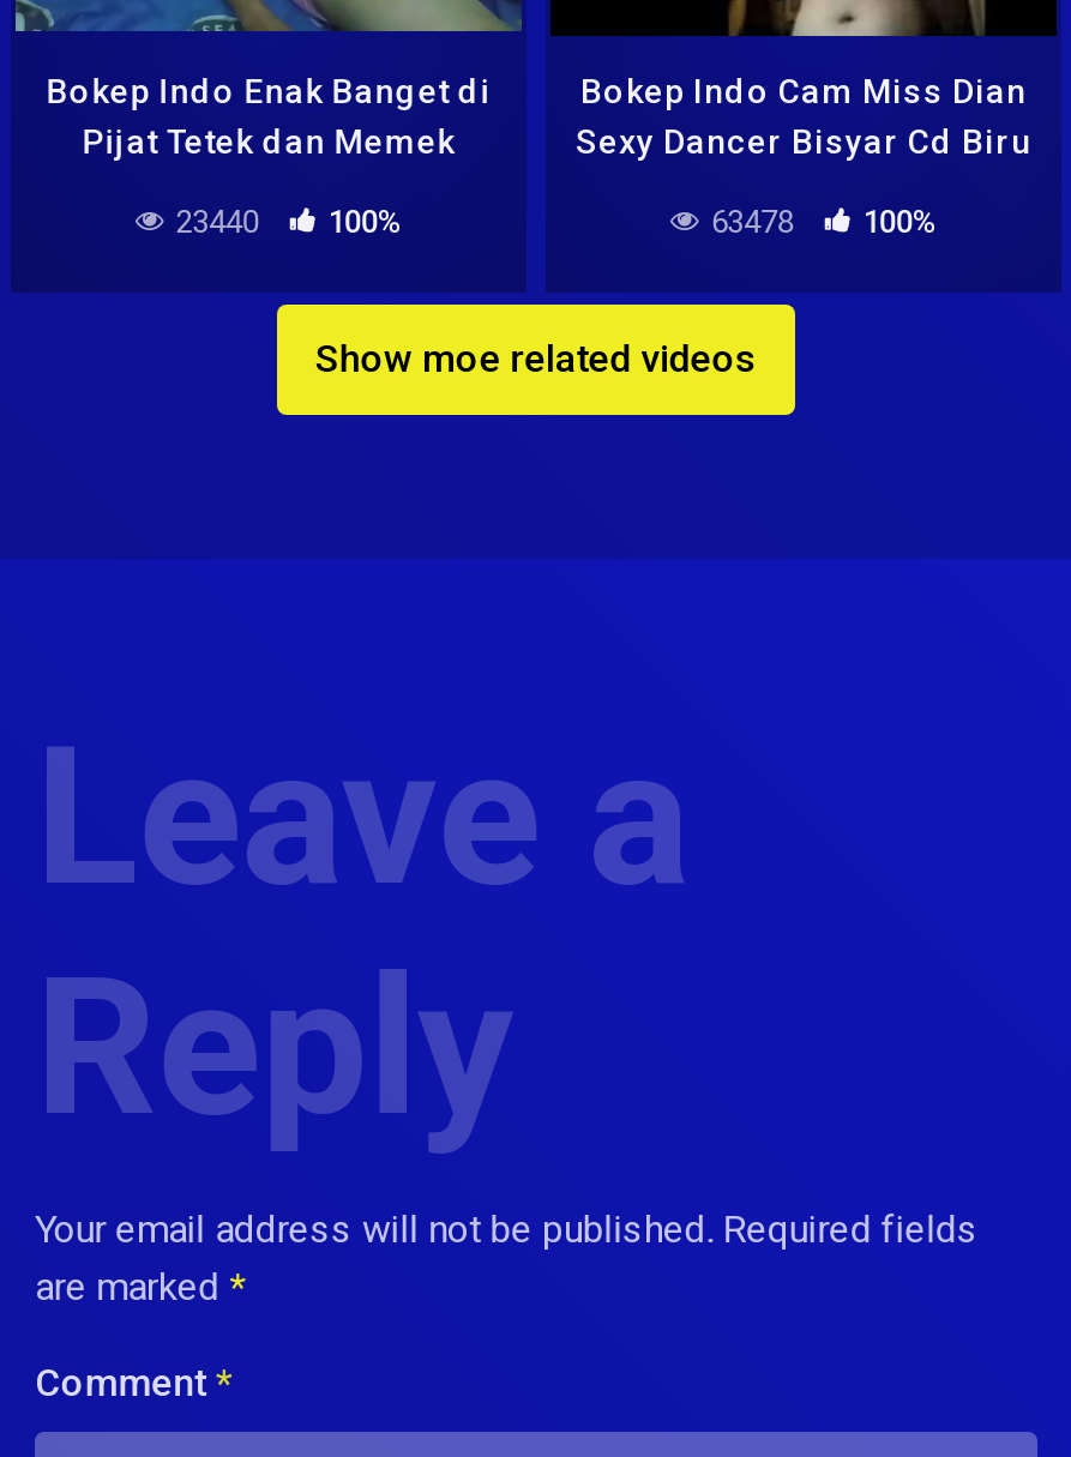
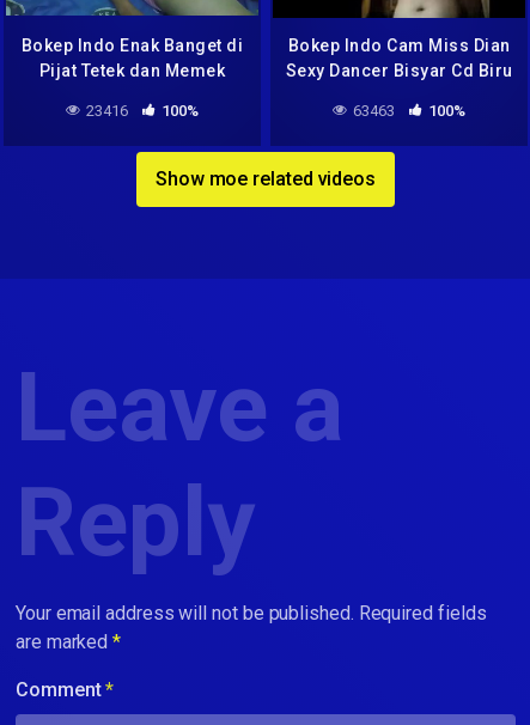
- 23440 100%
+ 23416 100%

- 63478 100%
+ 63463 100%
